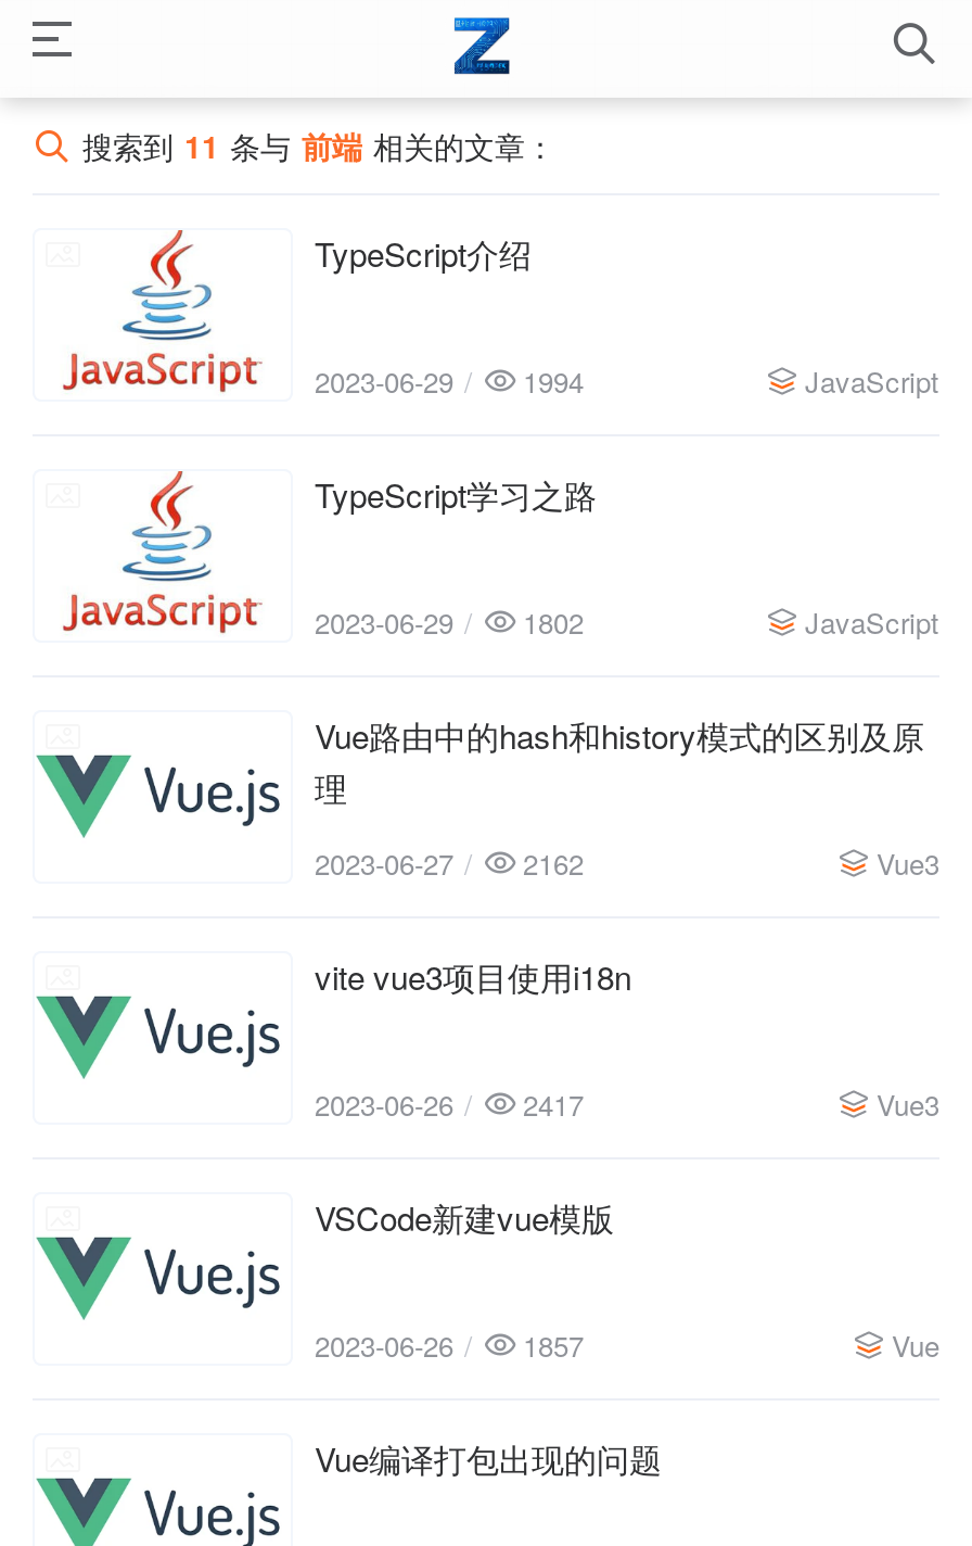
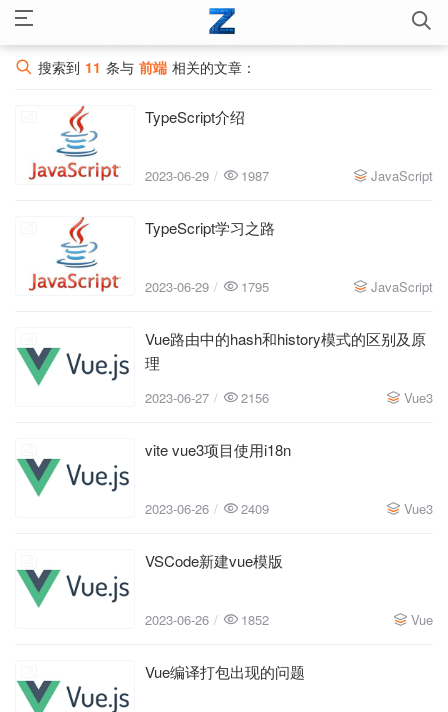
- 2023-06-29 1994
+ 2023-06-29 1987

- 2023-06-29 1802
+ 2023-06-29 1795

- 2023-06-27 2162
+ 2023-06-27 2156

- 2023-06-26 2417
+ 2023-06-26 2409

- 2023-06-26 1857
+ 2023-06-26 1852
